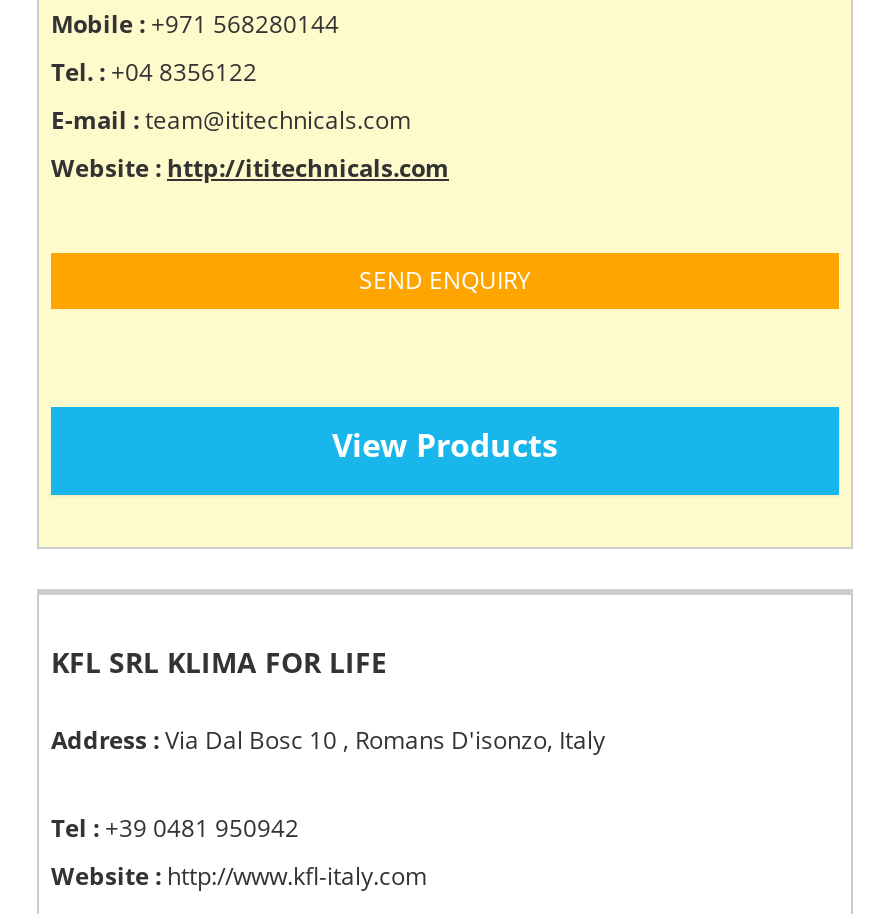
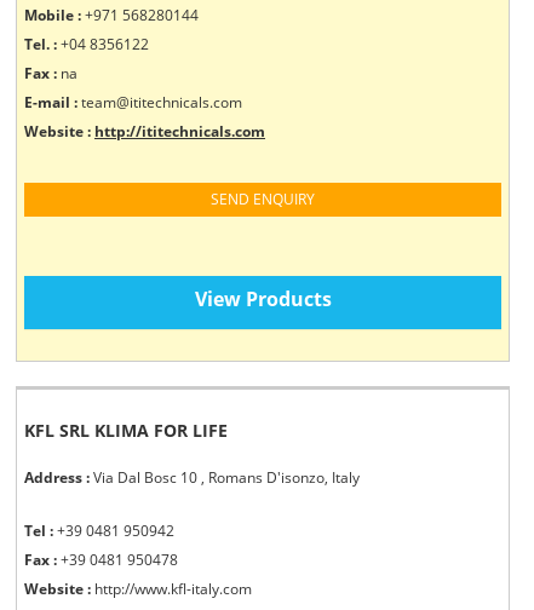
+ Fax : na

+ Fax : +39 0481 950478
